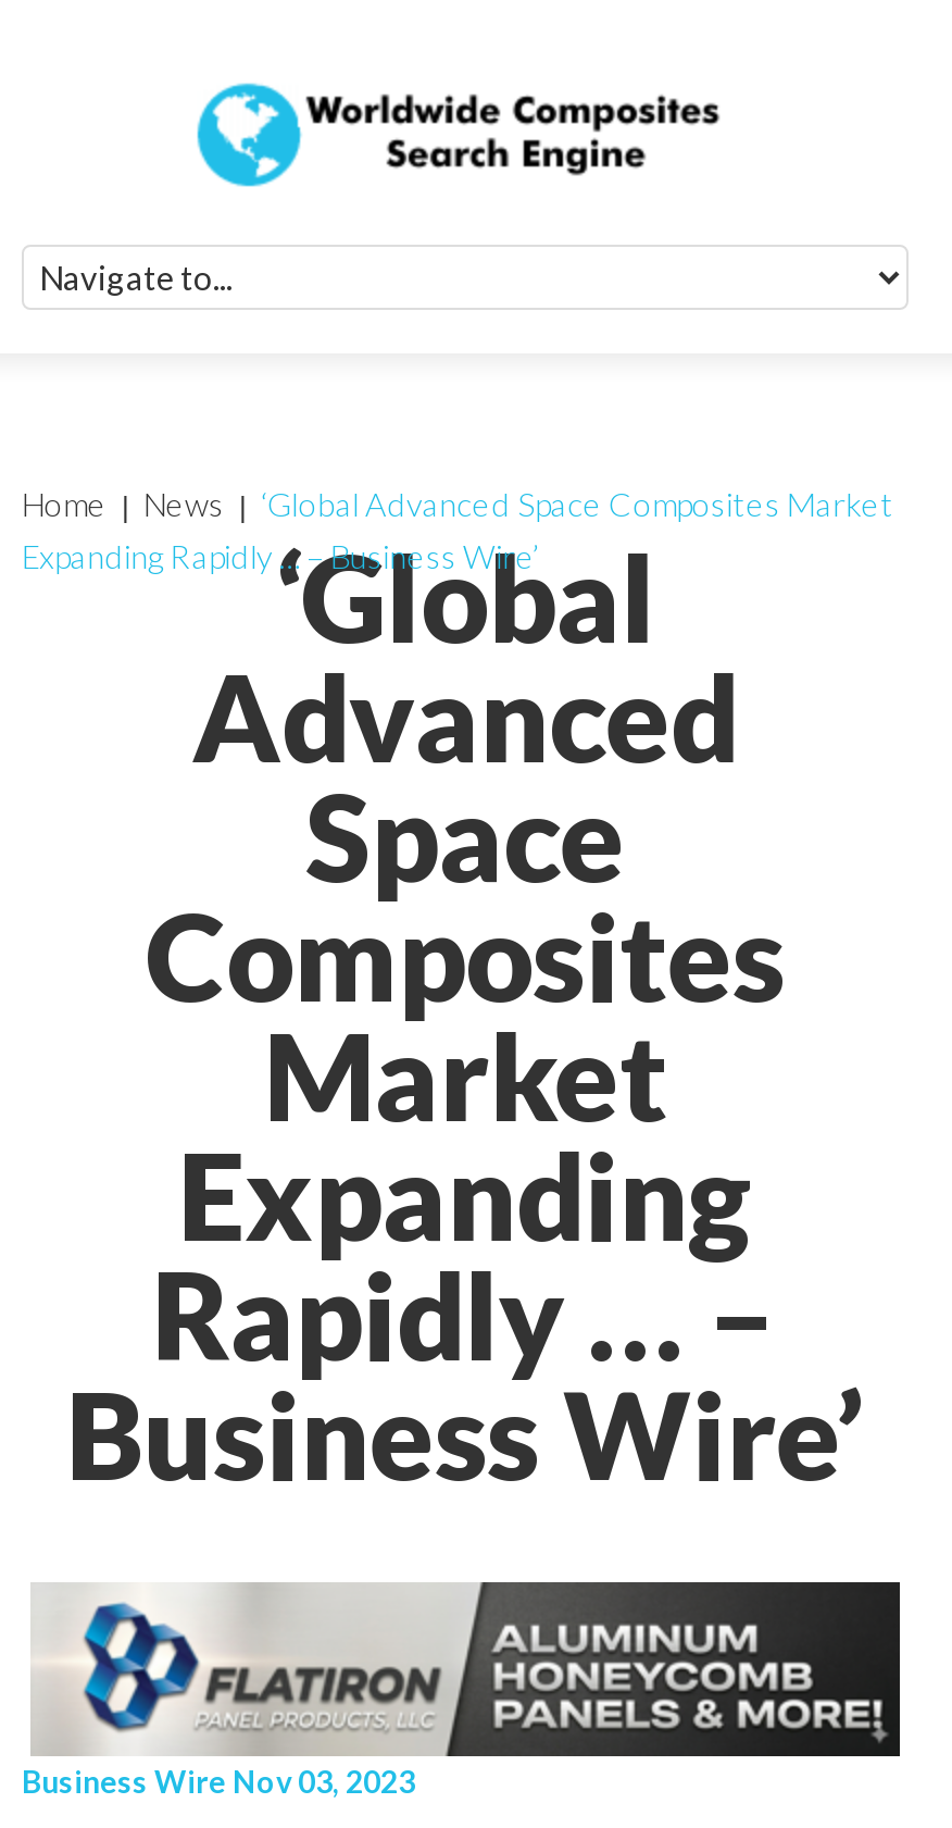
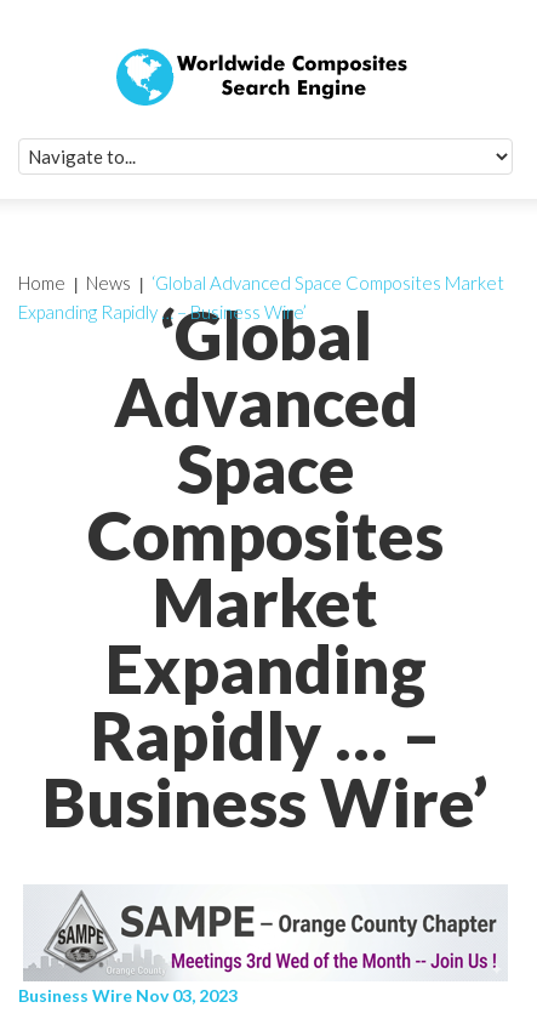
- [image]
+ [image]
